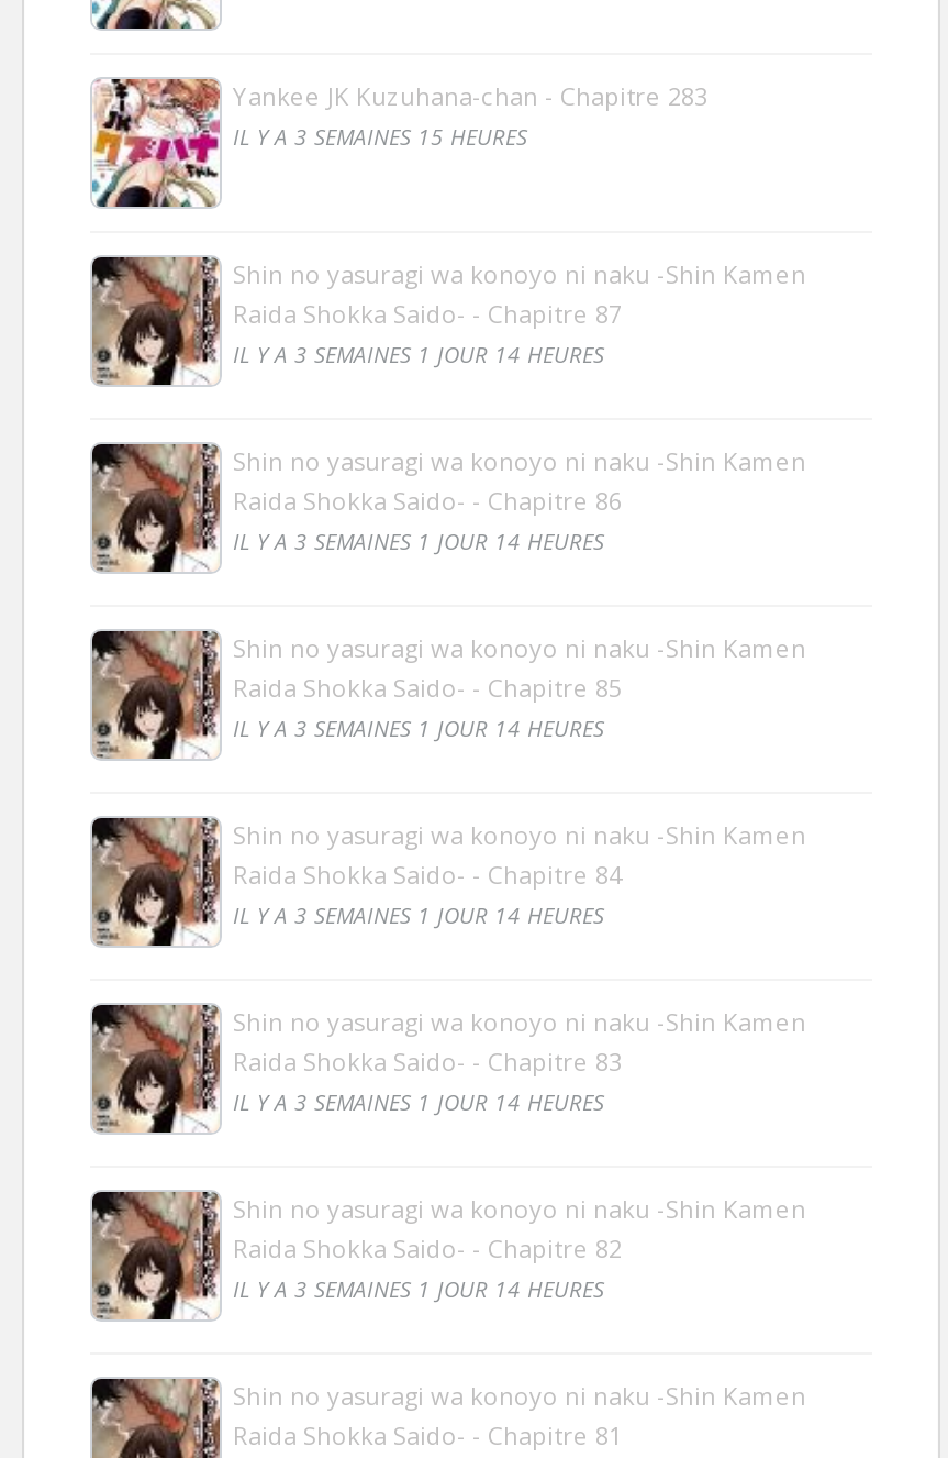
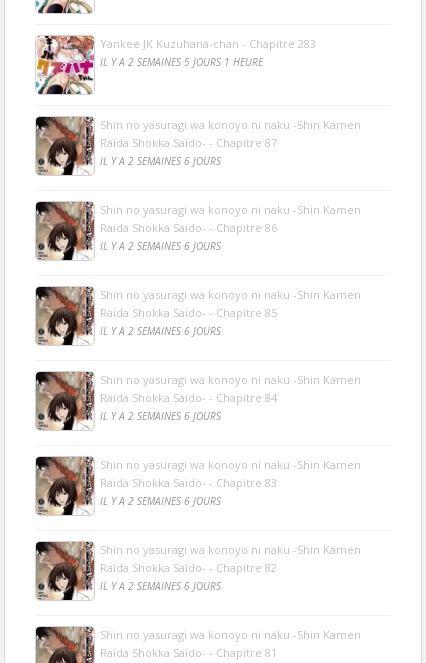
- IL Y A 3 SEMAINES 15 HEURES
+ IL Y A 2 SEMAINES 5 JOURS 1 HEURE

- IL Y A 3 SEMAINES 1 JOUR 14 HEURES
+ IL Y A 2 SEMAINES 6 JOURS

- IL Y A 3 SEMAINES 1 JOUR 14 HEURES
+ IL Y A 2 SEMAINES 6 JOURS

- IL Y A 3 SEMAINES 1 JOUR 14 HEURES
+ IL Y A 2 SEMAINES 6 JOURS

- IL Y A 3 SEMAINES 1 JOUR 14 HEURES
+ IL Y A 2 SEMAINES 6 JOURS

- IL Y A 3 SEMAINES 1 JOUR 14 HEURES
+ IL Y A 2 SEMAINES 6 JOURS

- IL Y A 3 SEMAINES 1 JOUR 14 HEURES
+ IL Y A 2 SEMAINES 6 JOURS
